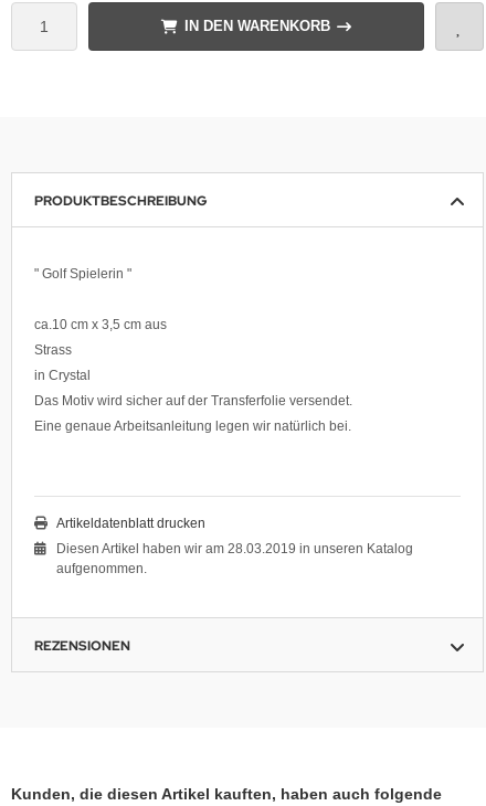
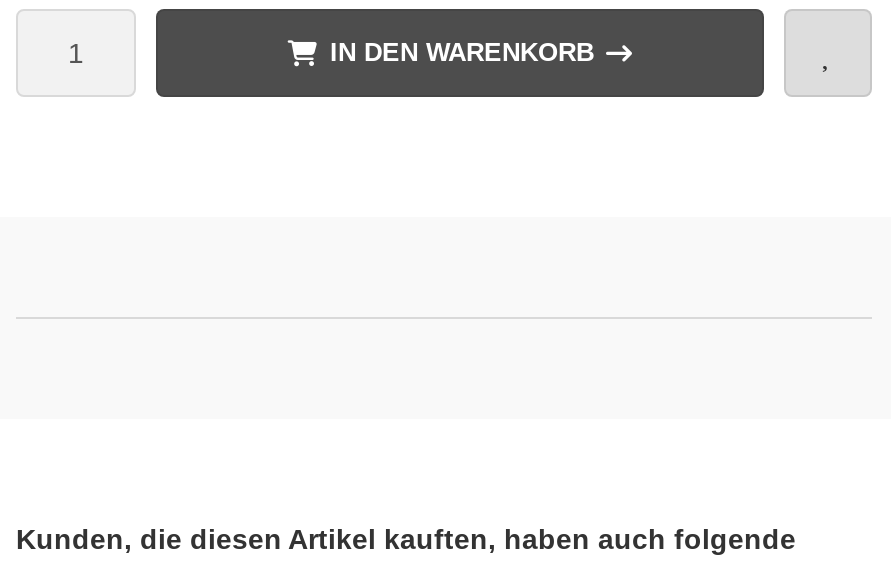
- PRODUKTBESCHREIBUNG

- " Golf Spielerin "
- ca.10 cm x 3,5 cm aus
- Strass
- in Crystal
- Das Motiv wird sicher auf der Transferfolie versendet.
- Eine genaue Arbeitsanleitung legen wir natürlich bei.

- Artikeldatenblatt drucken
- Diesen Artikel haben wir am 28.03.2019 in unseren Katalog
- aufgenommen.

- REZENSIONEN
